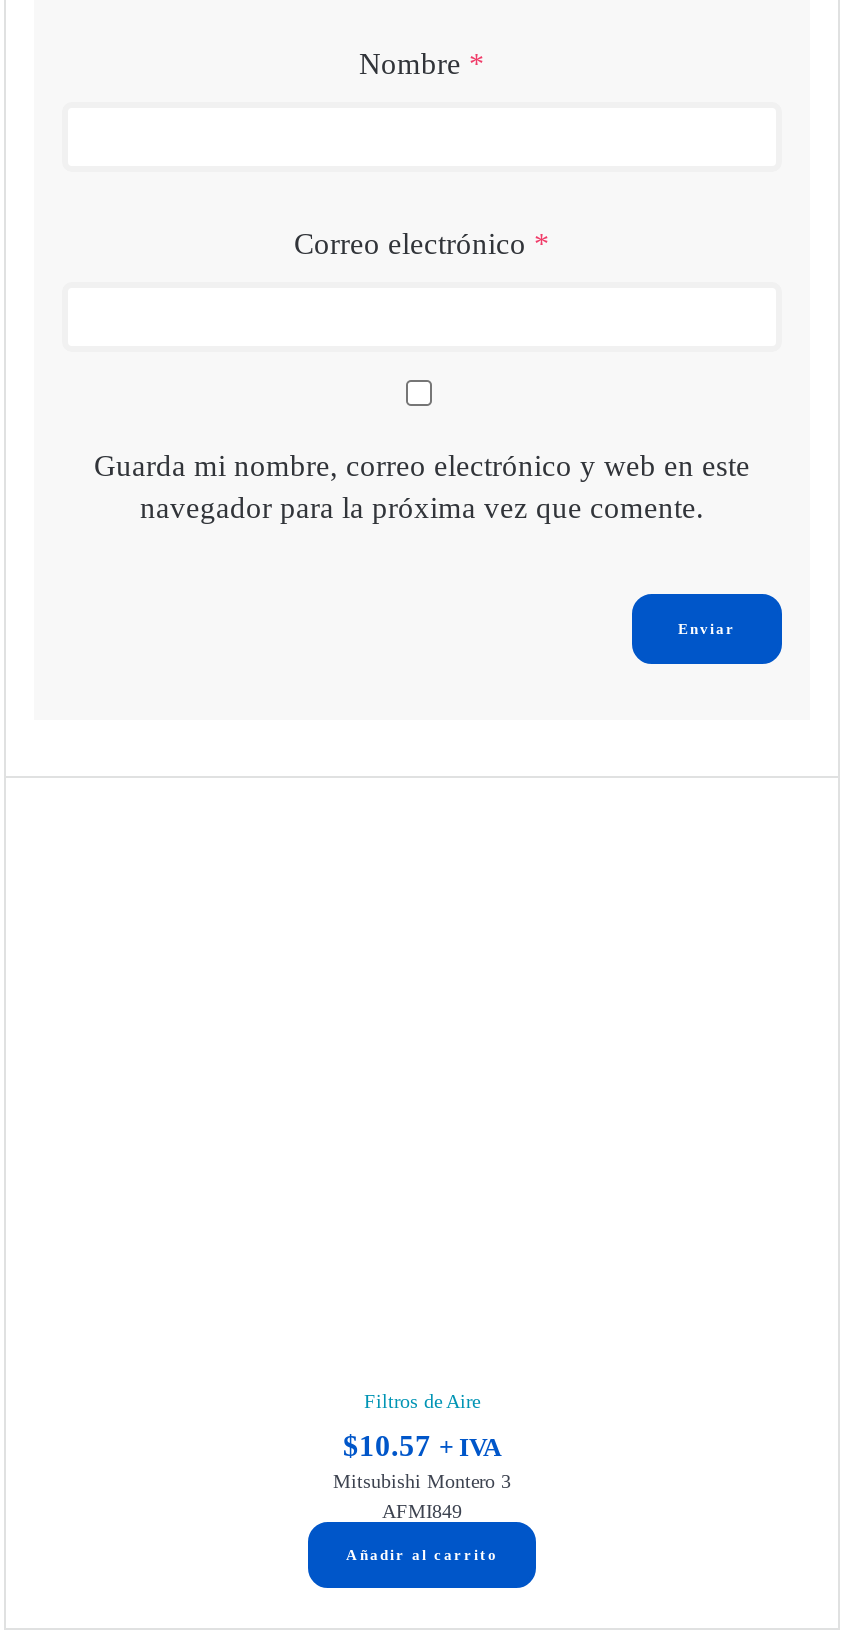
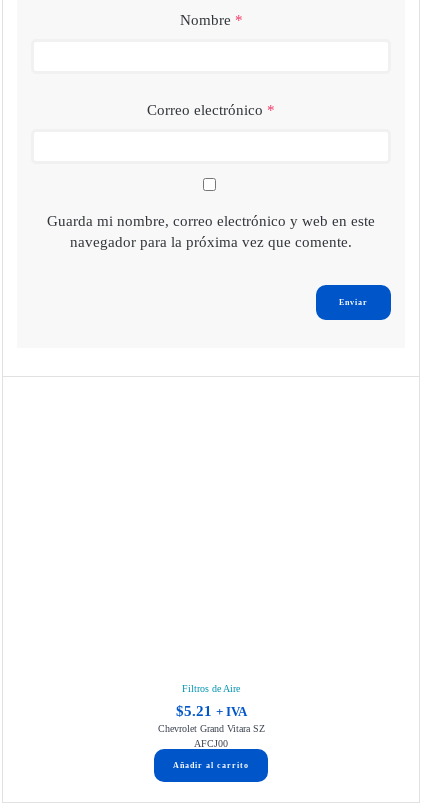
- $10.57 + IVA
- Mitsubishi Montero 3
- AFMI849
+ $5.21 + IVA
+ Chevrolet Grand Vitara SZ
+ AFCJ00
